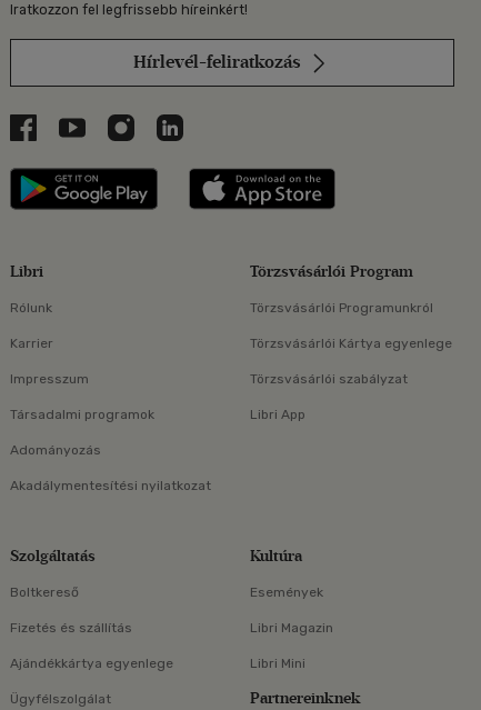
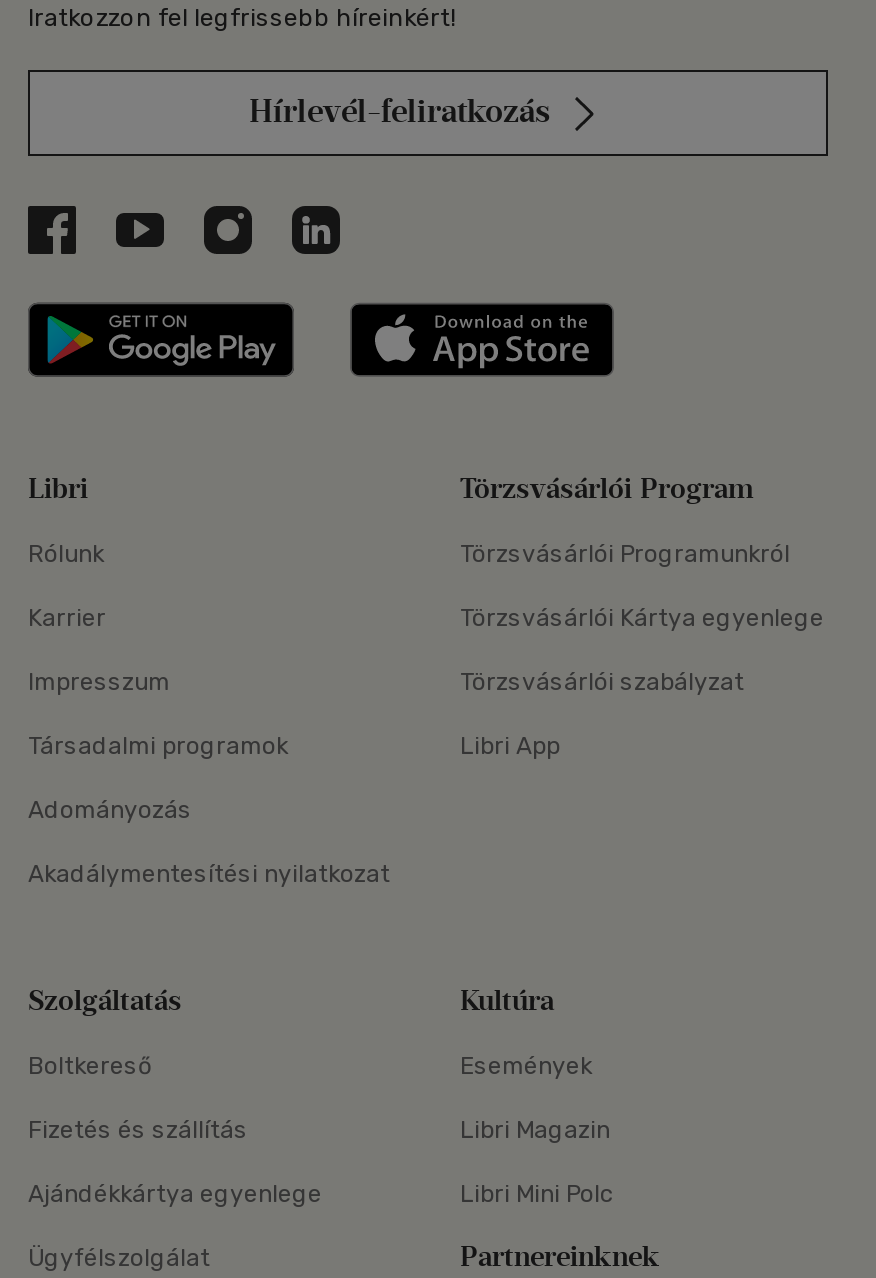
- Libri Mini
+ Libri Mini Polc
